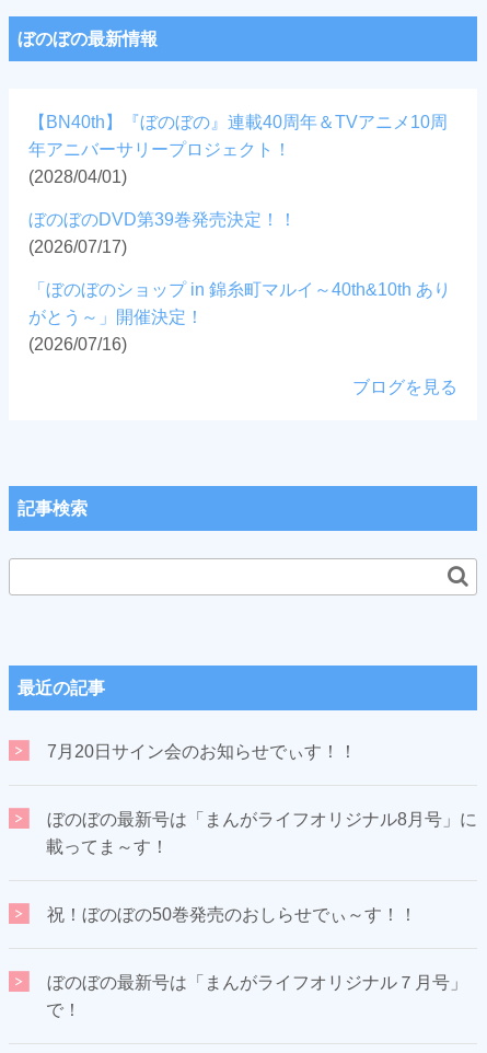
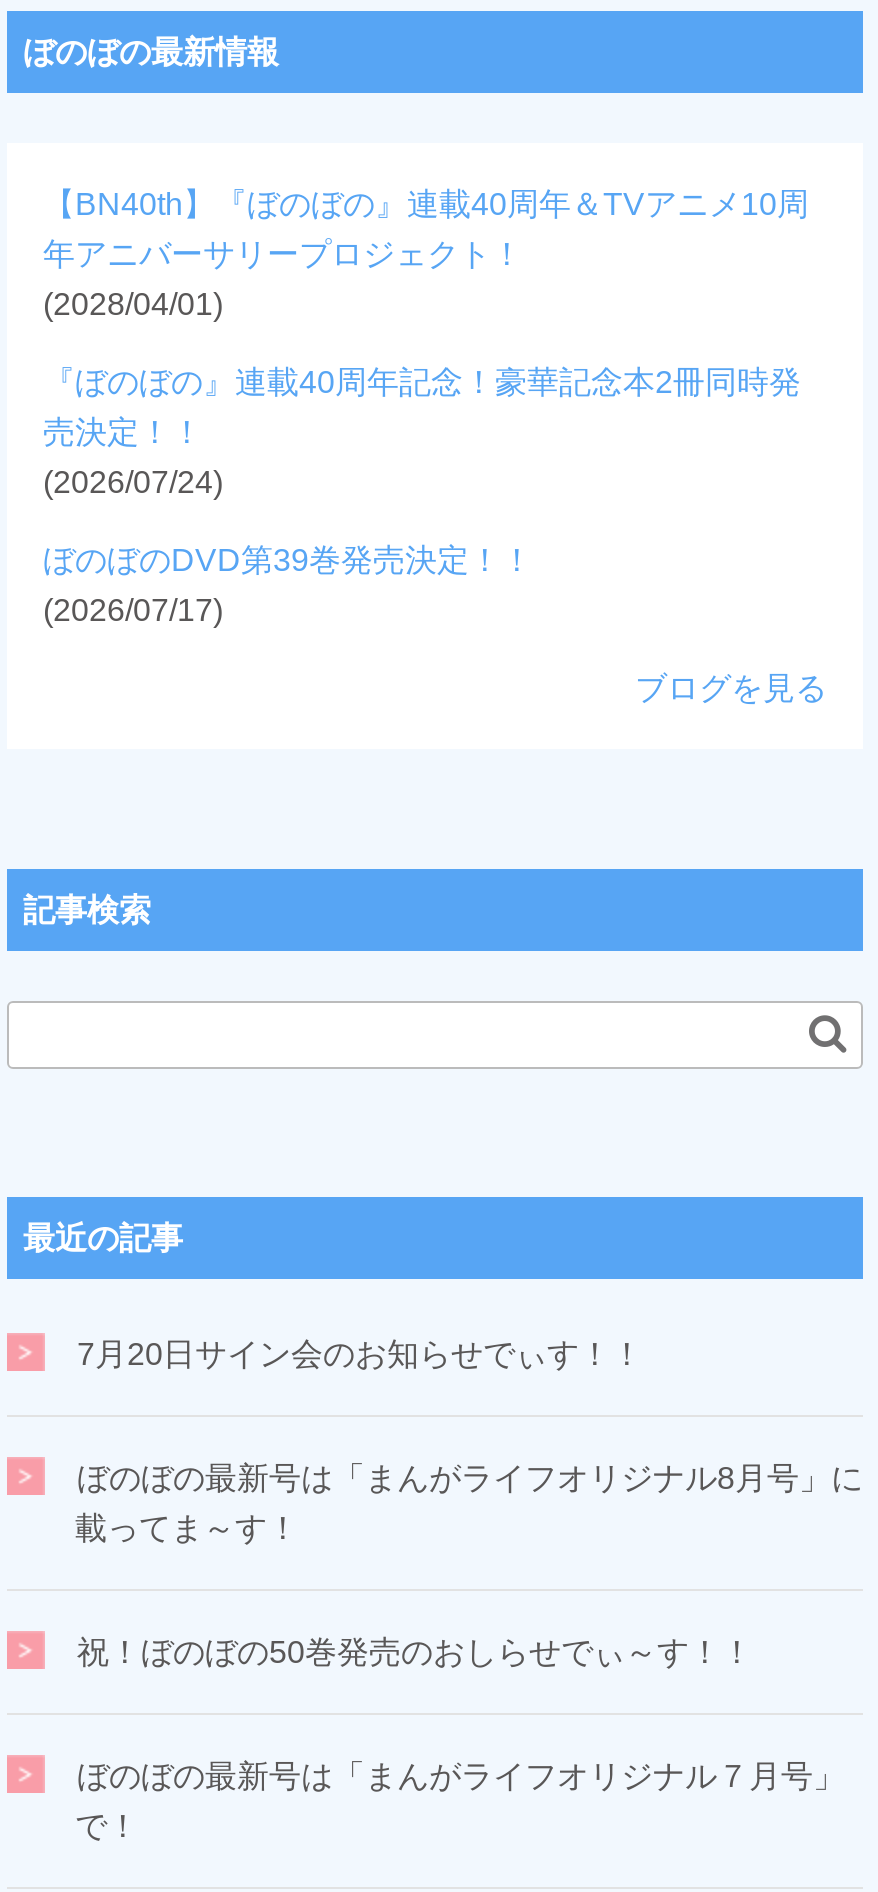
+ 『ぼのぼの』連載40周年記念！豪華記念本2冊同時発
+ 売決定！！
+ (2026/07/24)

moved down: ぼのぼのDVD第39巻発売決定！！ | (2026/07/17)

- 「ぼのぼのショップ in 錦糸町マルイ～40th&10th あり
- がとう～」開催決定！
- (2026/07/16)
